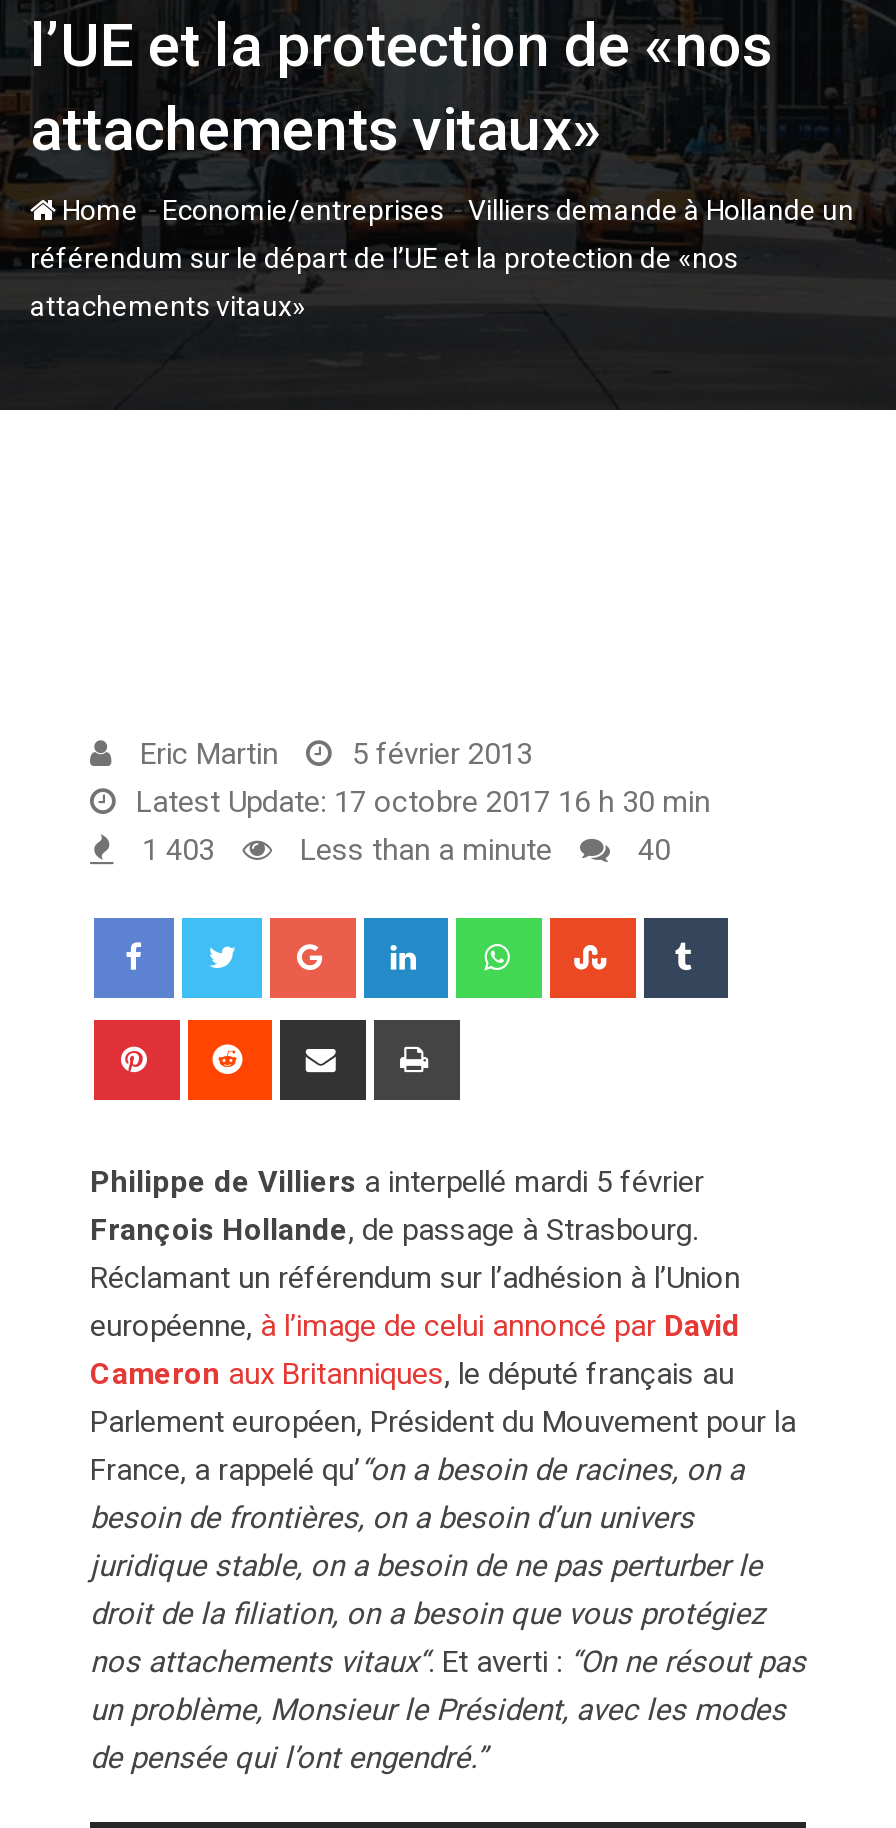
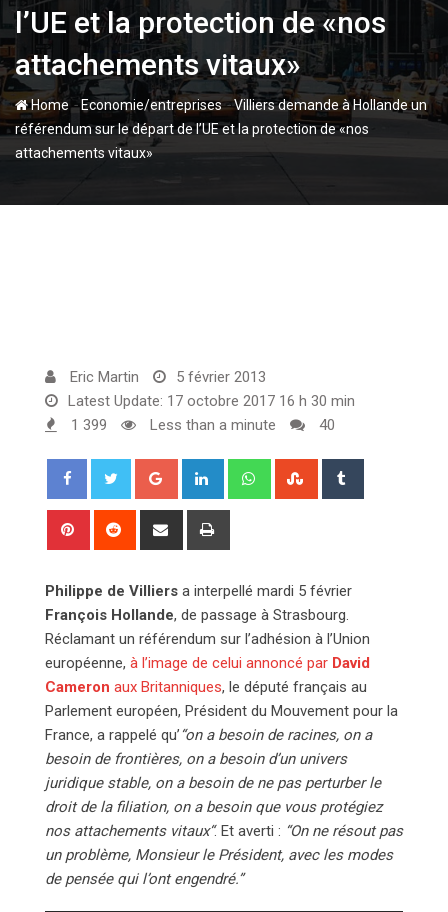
- 1 403
+ 1 399
